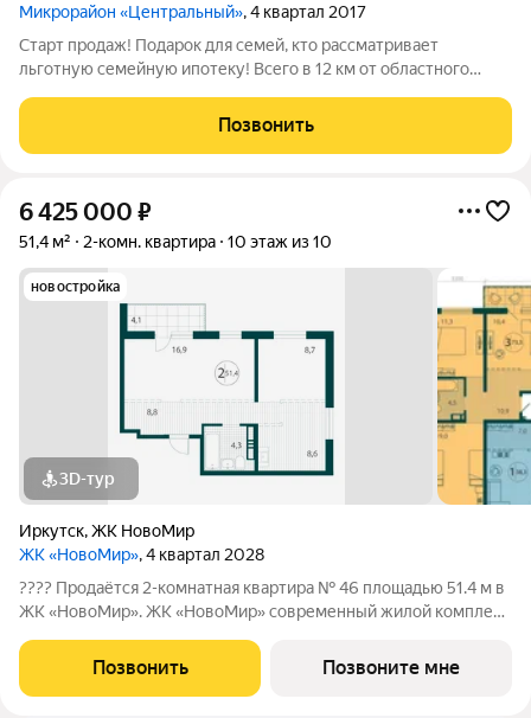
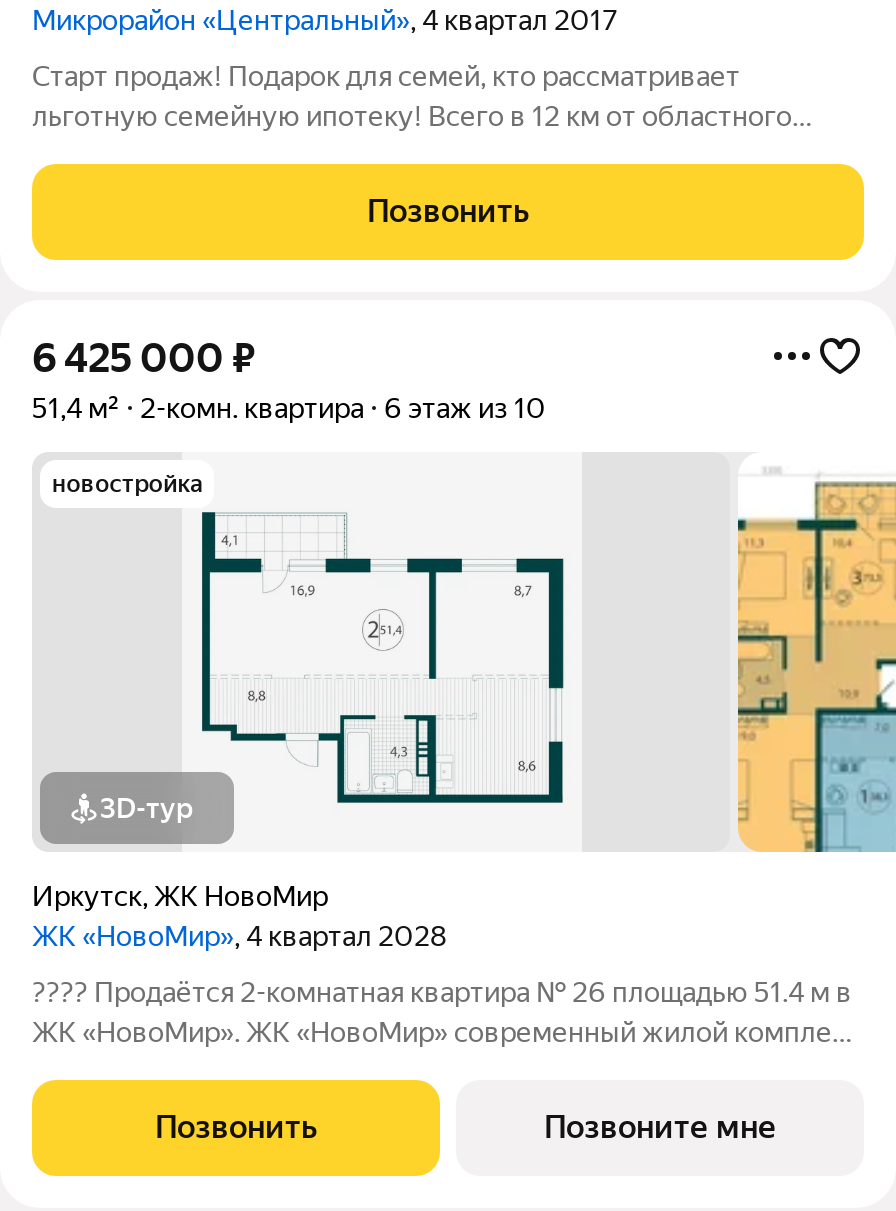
- 51,4 м² 2-комн. квартира 10 этаж из 10
+ 51,4 м² 2-комн. квартира 6 этаж из 10

- ???? Продаётся 2-комнатная квартира № 46 площадью 51.4 м в
+ ???? Продаётся 2-комнатная квартира № 26 площадью 51.4 м в
